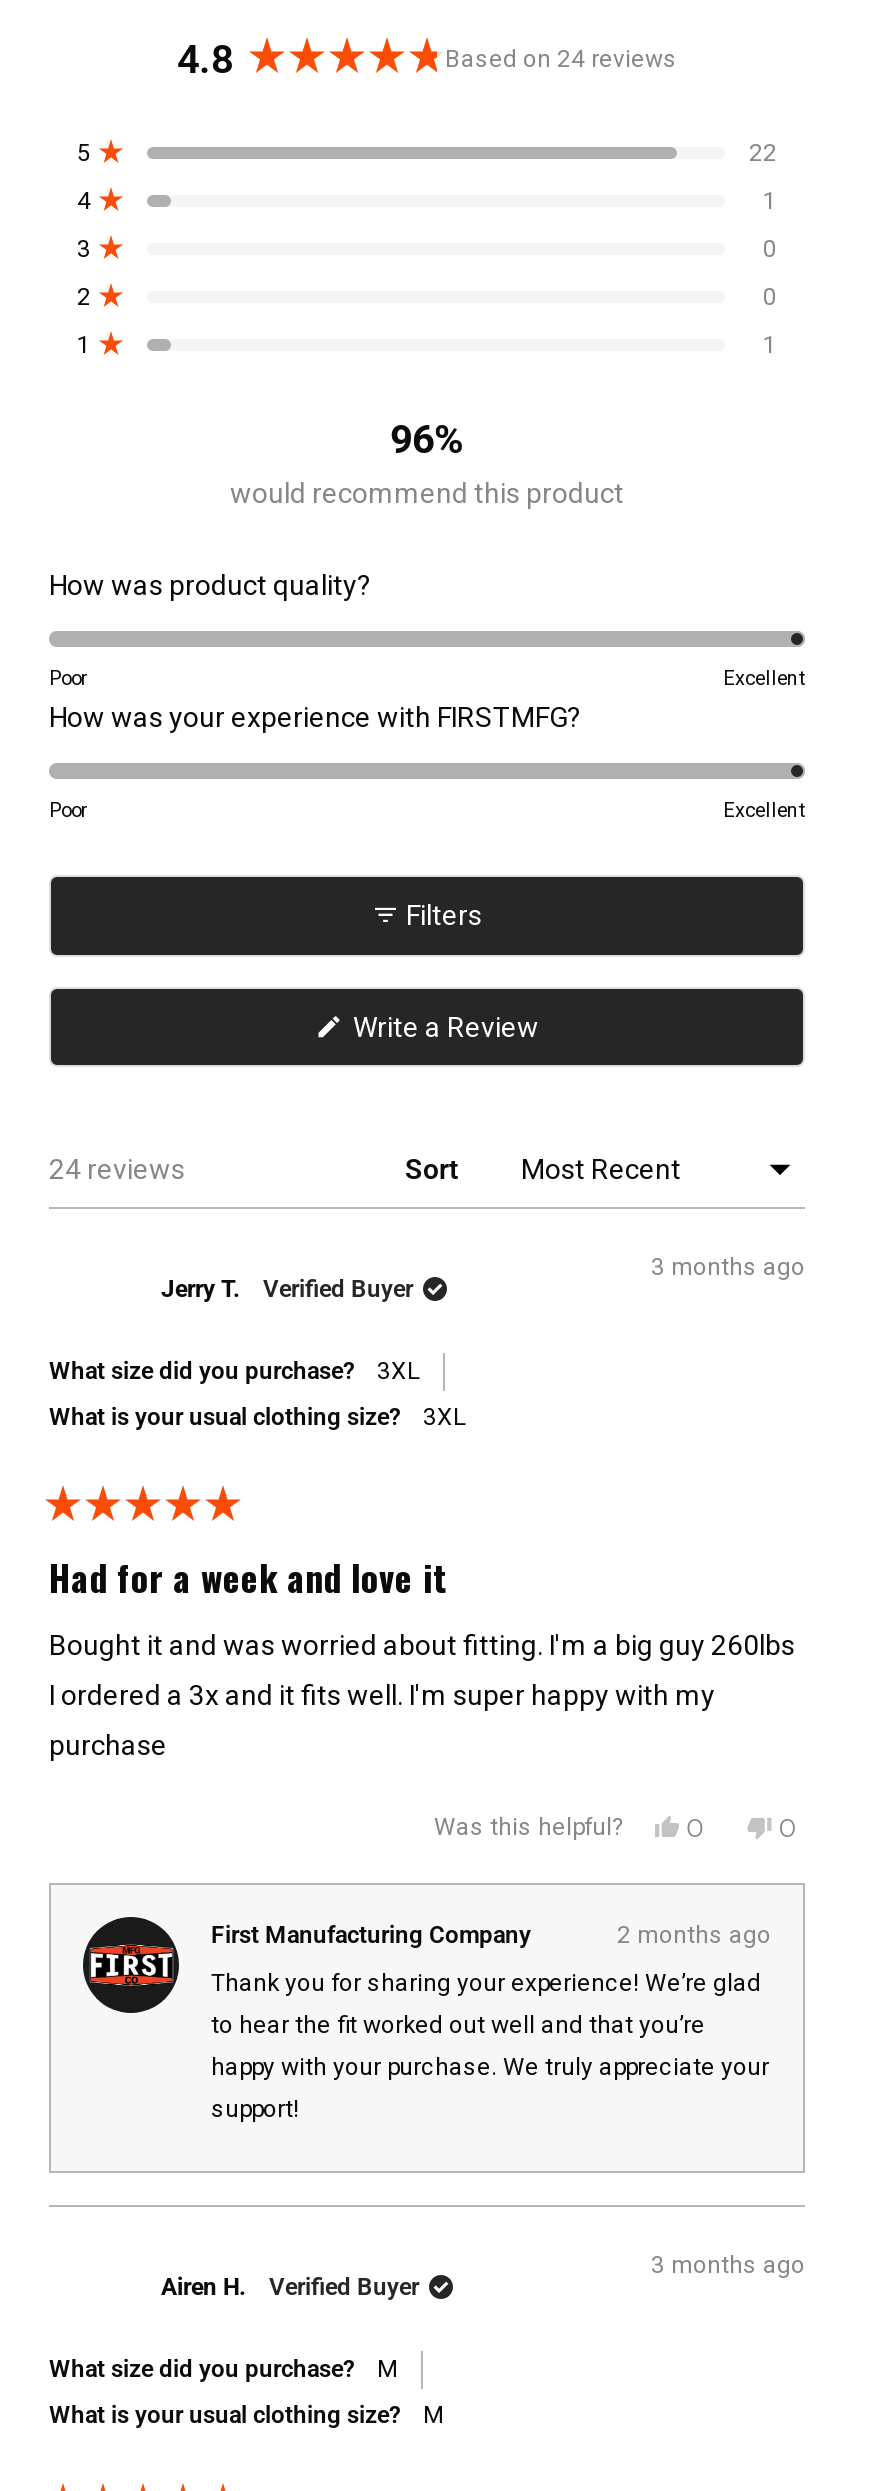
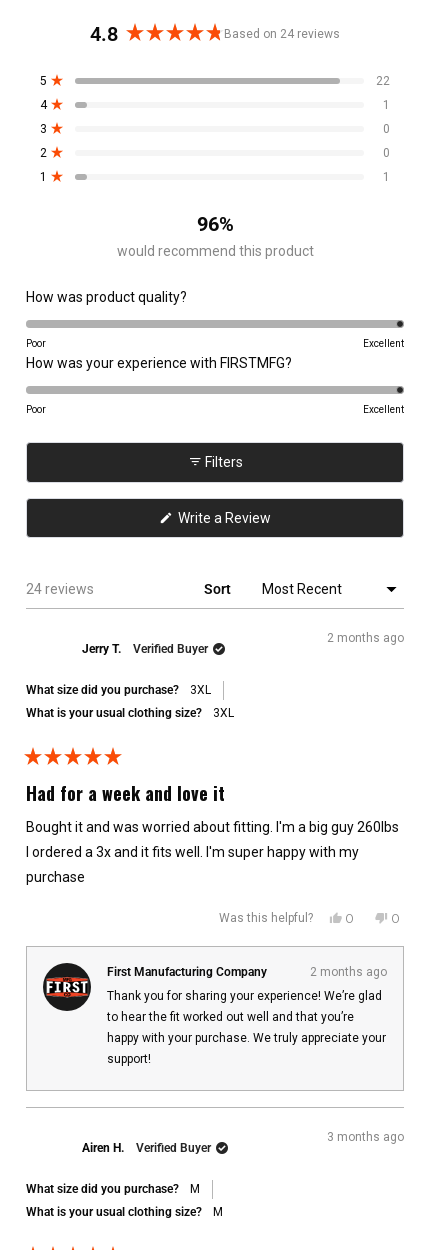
- 3 months ago
+ 2 months ago
